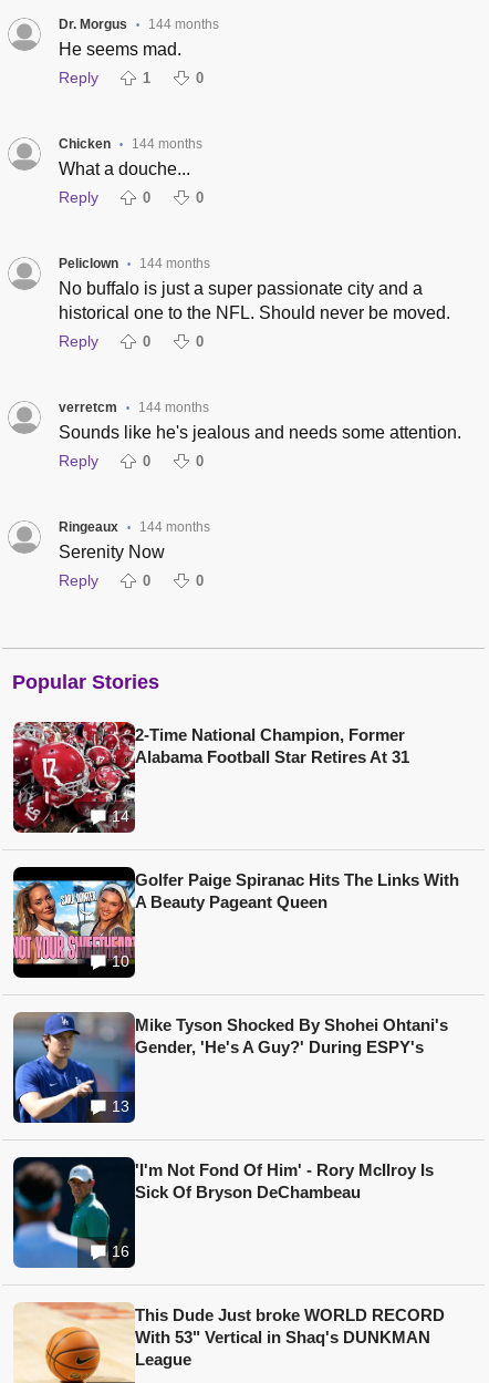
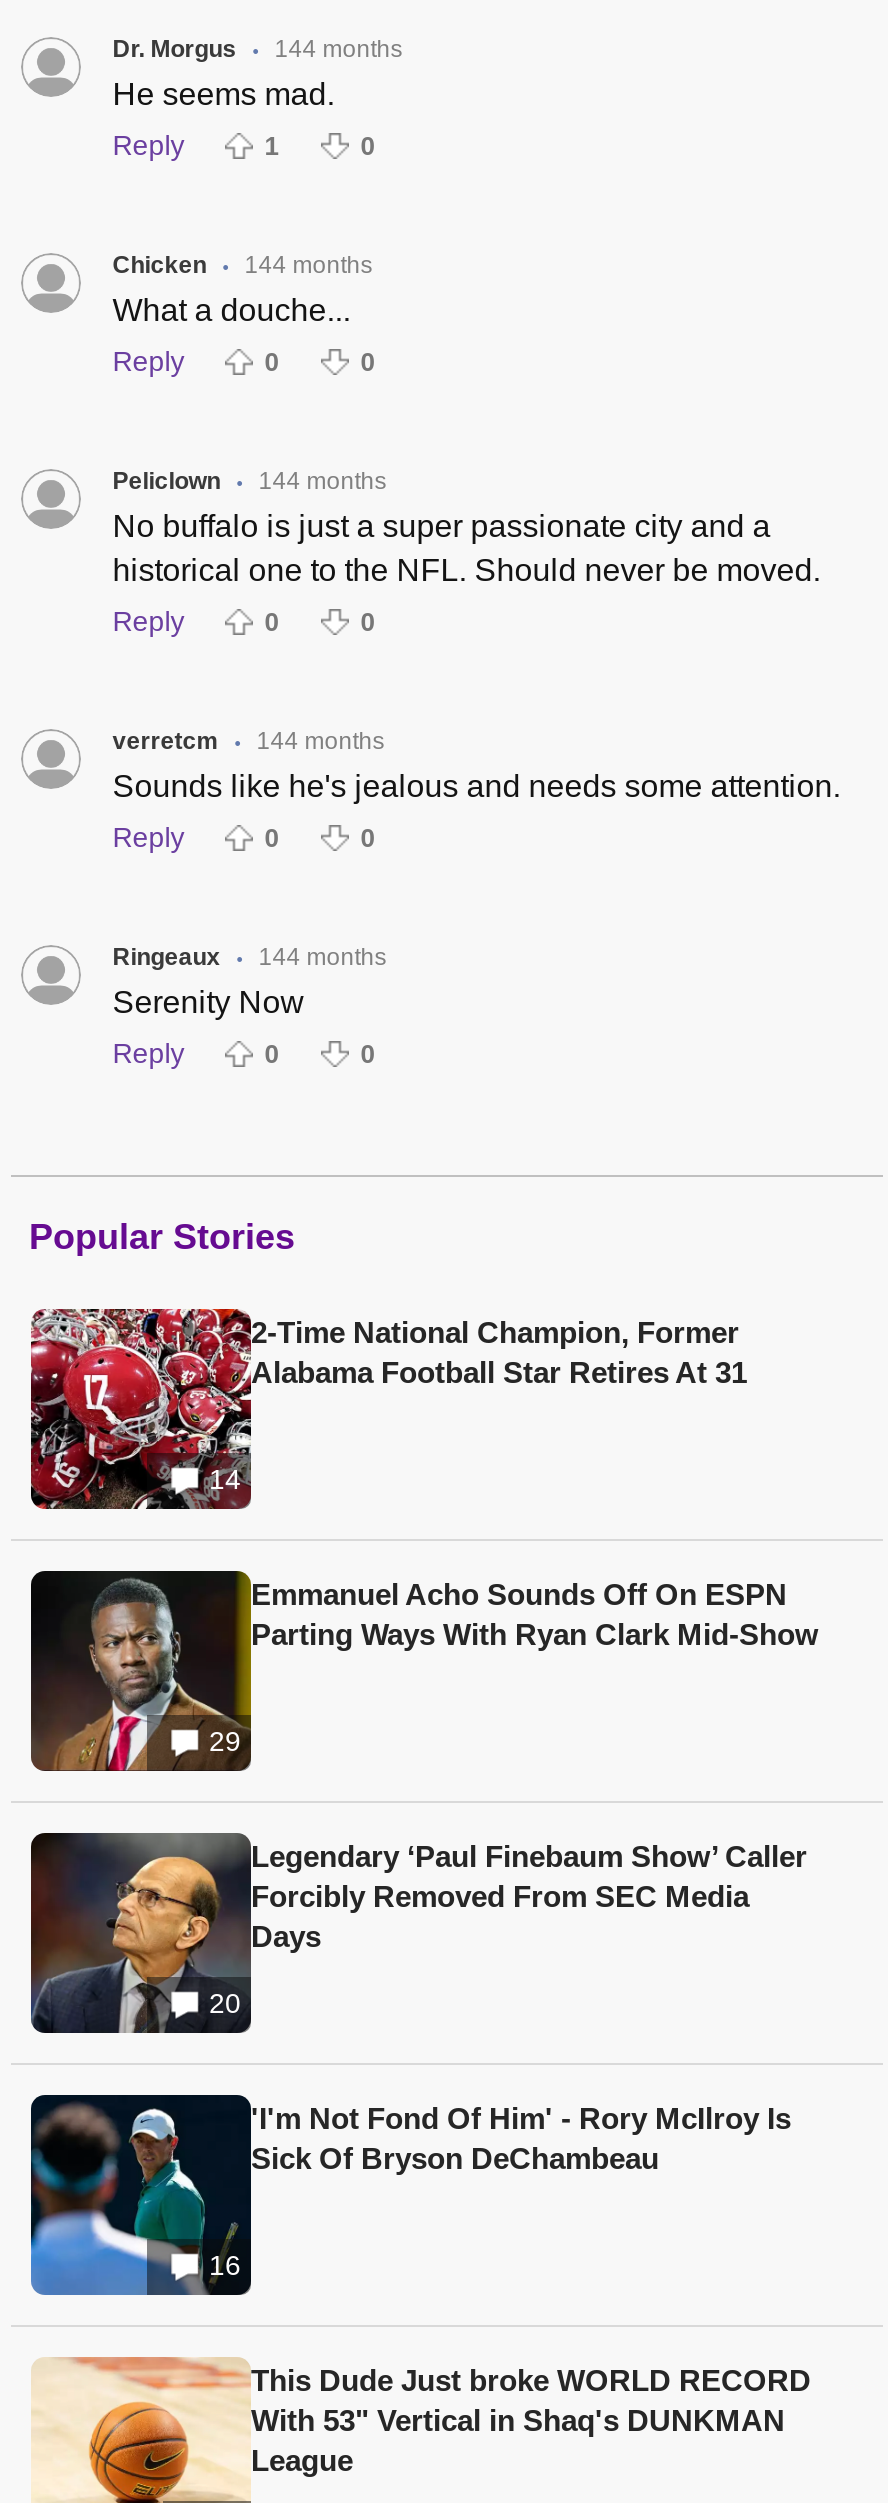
- [image]
- 10
+ [image]
+ 29

- Golfer Paige Spiranac Hits The Links With
- A Beauty Pageant Queen
+ Emmanuel Acho Sounds Off On ESPN
+ Parting Ways With Ryan Clark Mid-Show

- [image]
- 13
+ [image]
+ 20

- Mike Tyson Shocked By Shohei Ohtani's
- Gender, 'He's A Guy?' During ESPY's
+ Legendary ‘Paul Finebaum Show’ Caller
+ Forcibly Removed From SEC Media
+ Days
